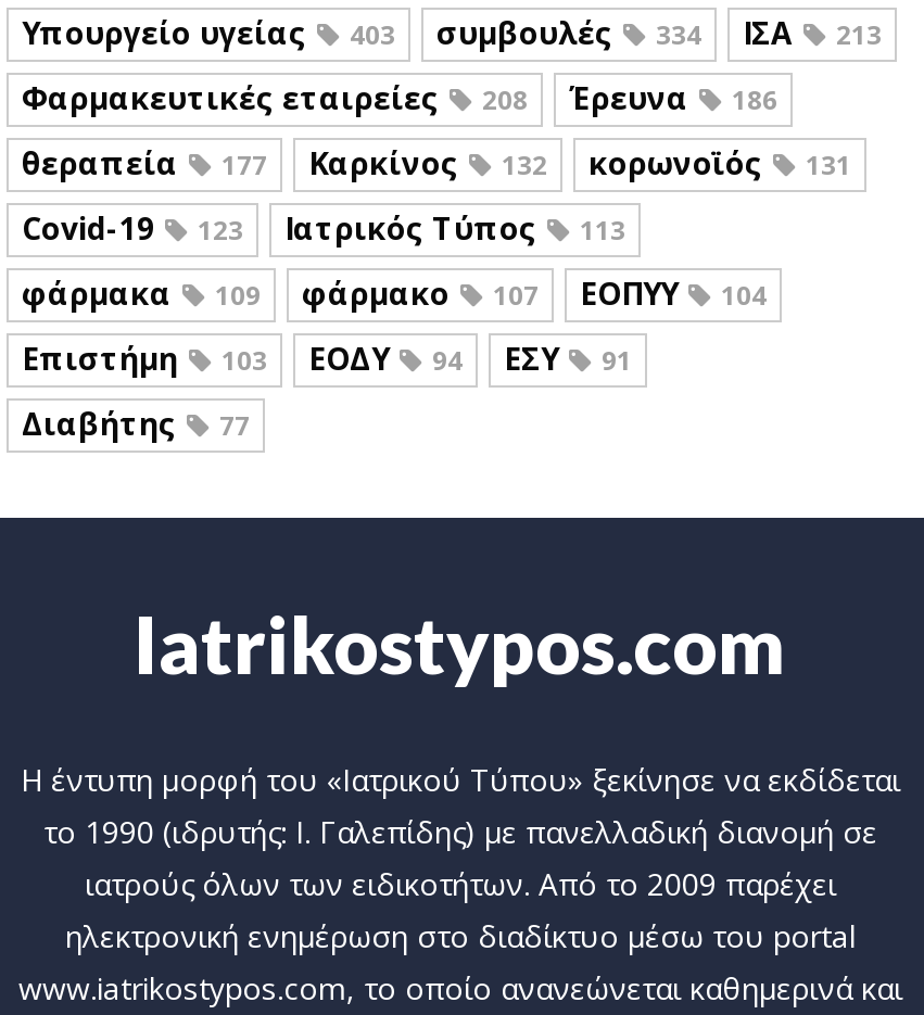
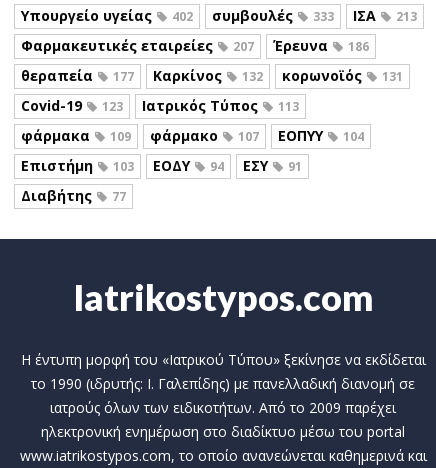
- 403
+ 402

- 334
+ 333

- Φαρμακευτικές εταιρείες 208 Έρευνα 186
+ Φαρμακευτικές εταιρείες 207 Έρευνα 186
